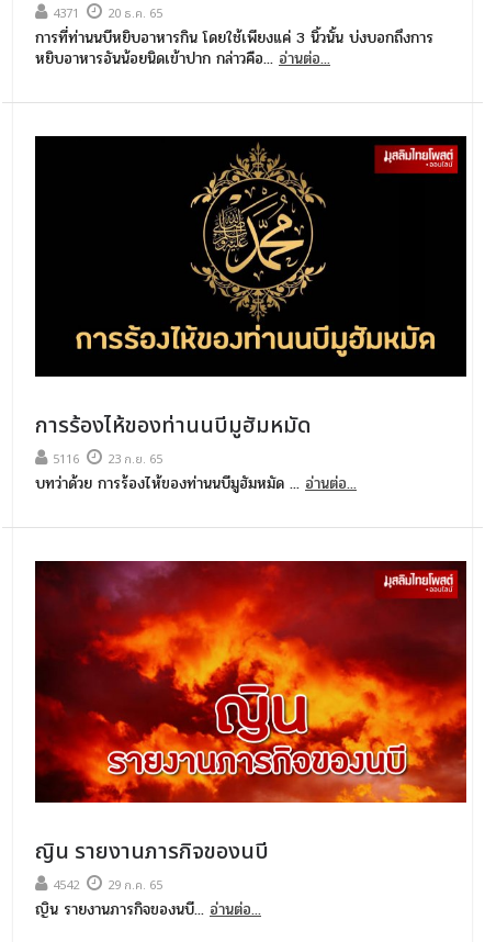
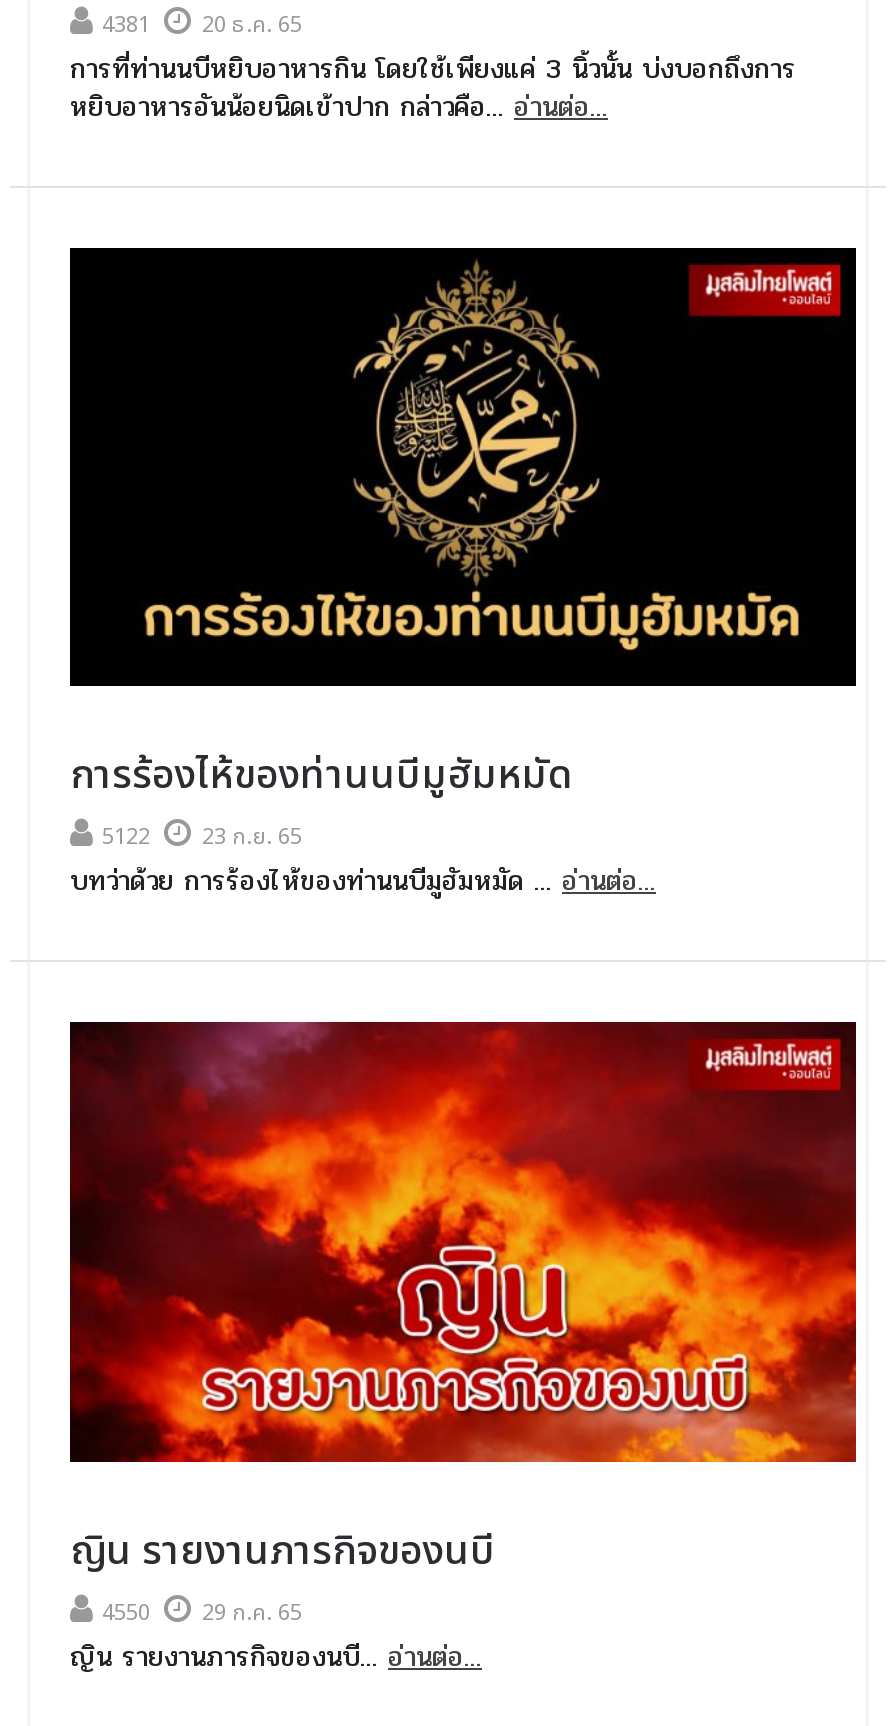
- 4371 20 ธ.ค. 65
+ 4381 20 ธ.ค. 65

- 5116 23 ก.ย. 65
+ 5122 23 ก.ย. 65

- 4542 29 ก.ค. 65
+ 4550 29 ก.ค. 65
